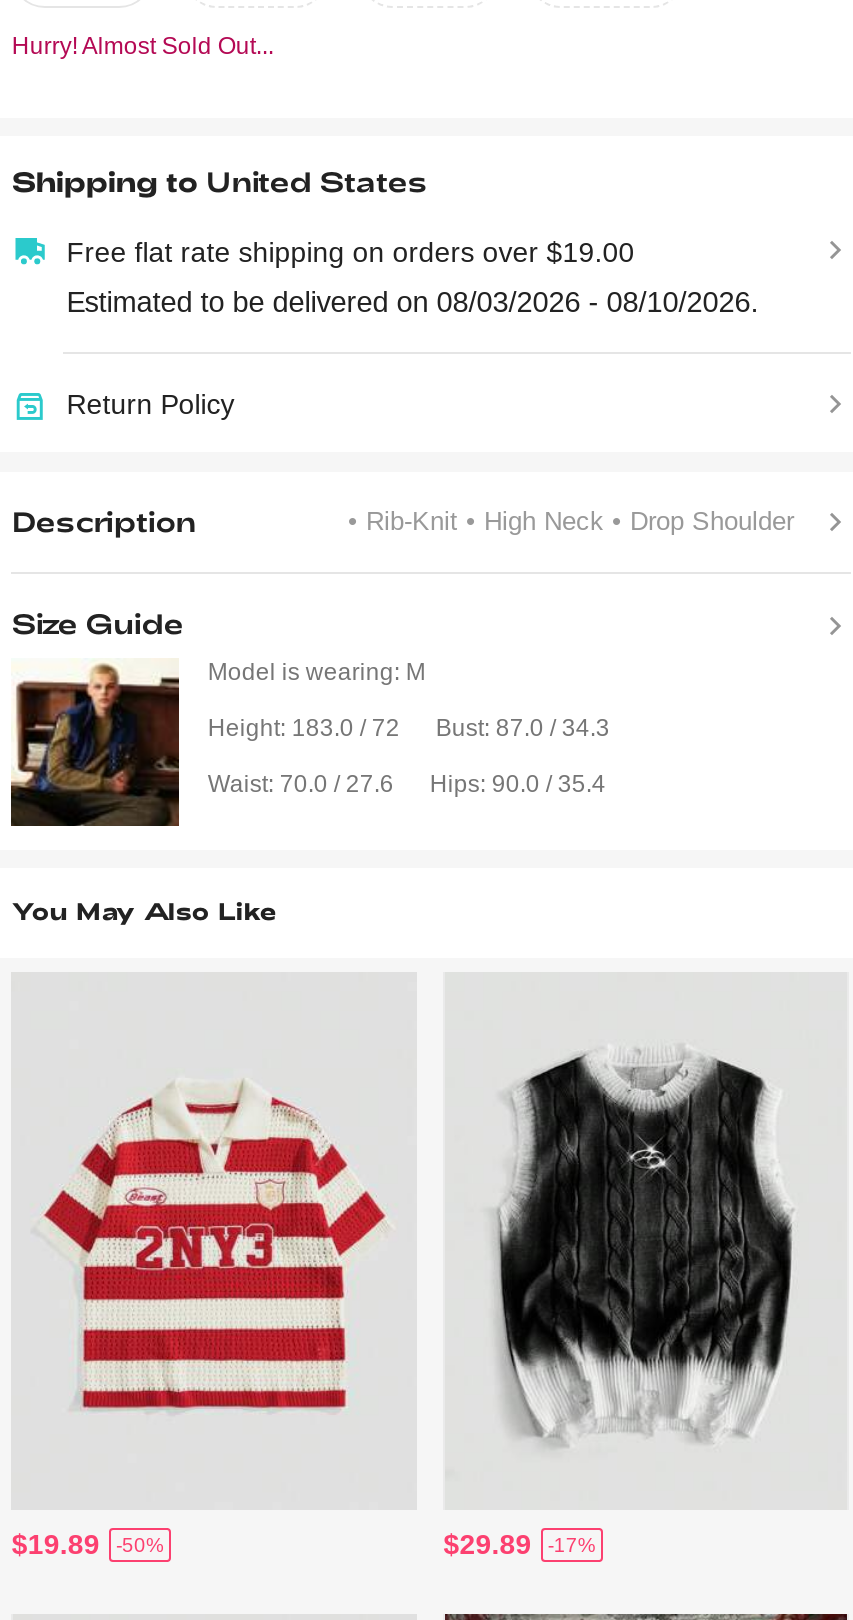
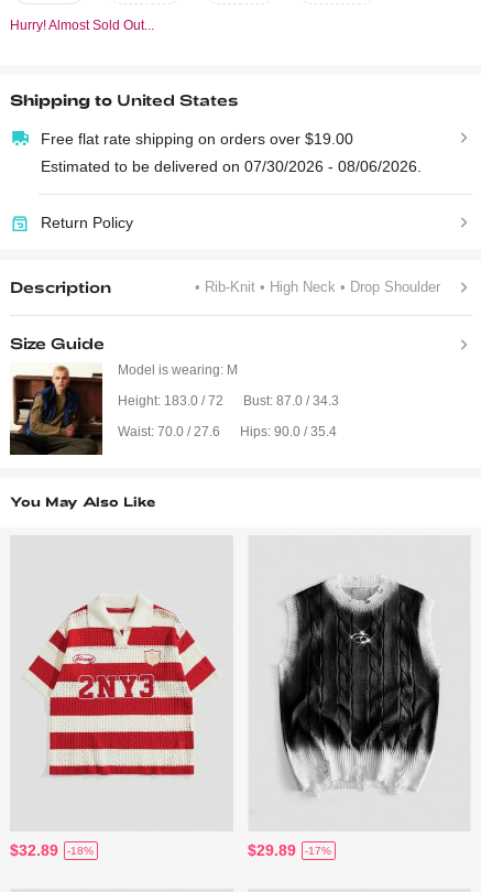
- Estimated to be delivered on 08/03/2026 - 08/10/2026.
+ Estimated to be delivered on 07/30/2026 - 08/06/2026.

- $19.89
+ $32.89

- -50%
+ -18%
